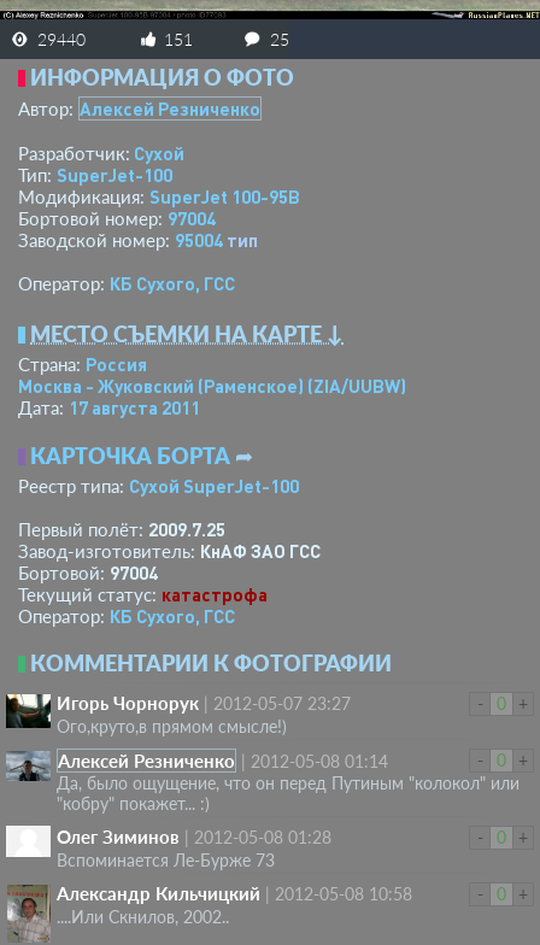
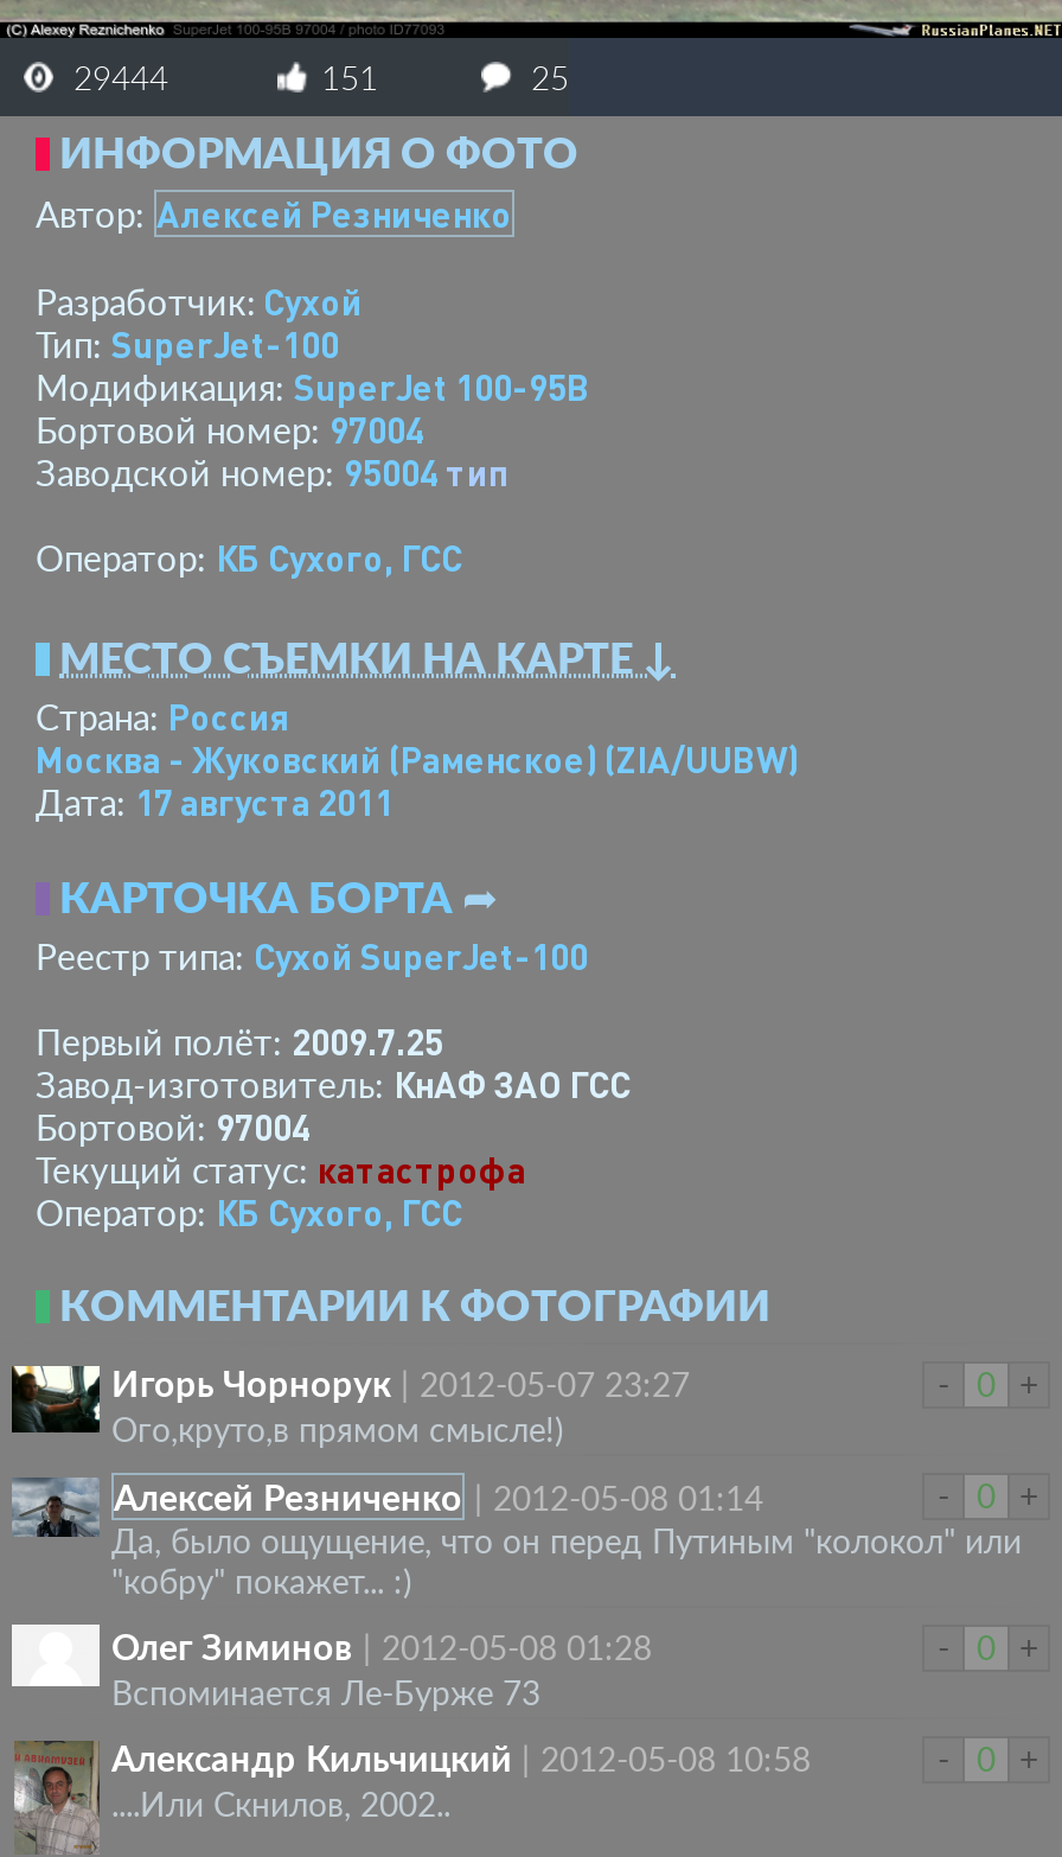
- 29440
+ 29444
